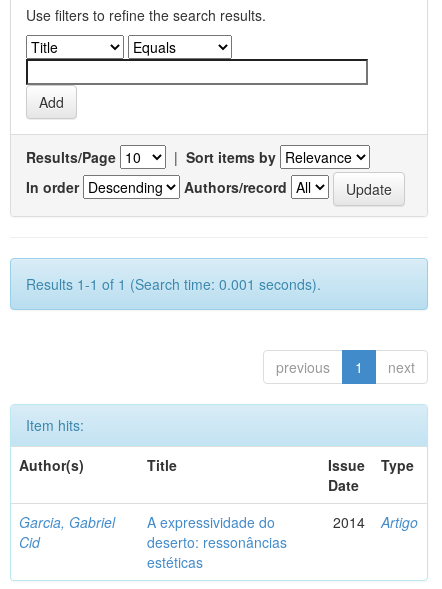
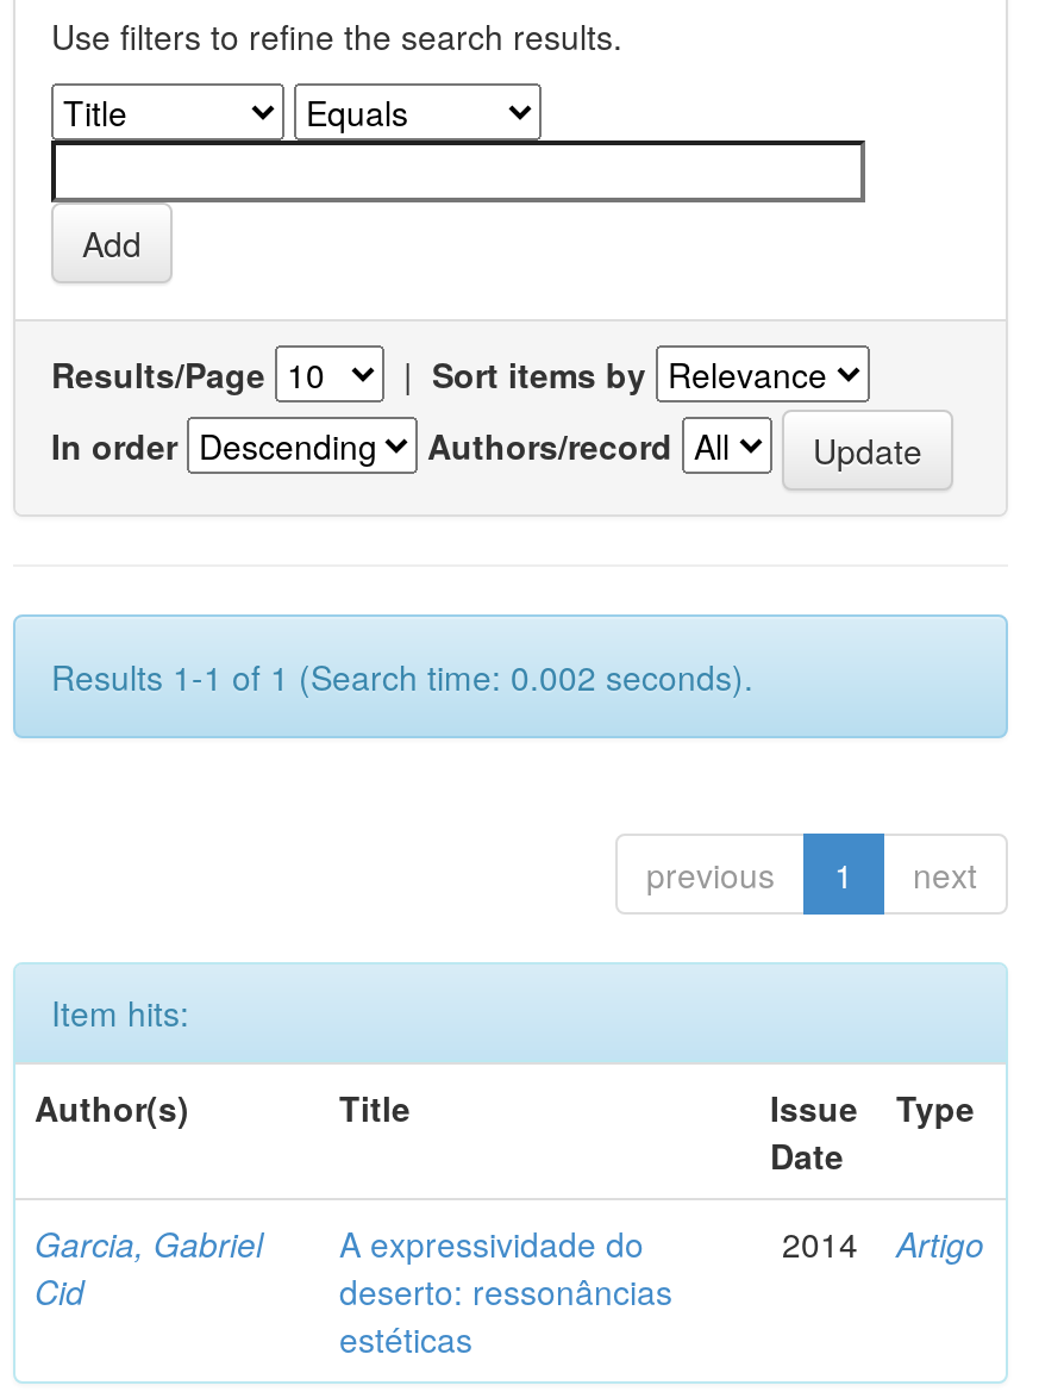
- Results 1-1 of 1 (Search time: 0.001 seconds).
+ Results 1-1 of 1 (Search time: 0.002 seconds).
